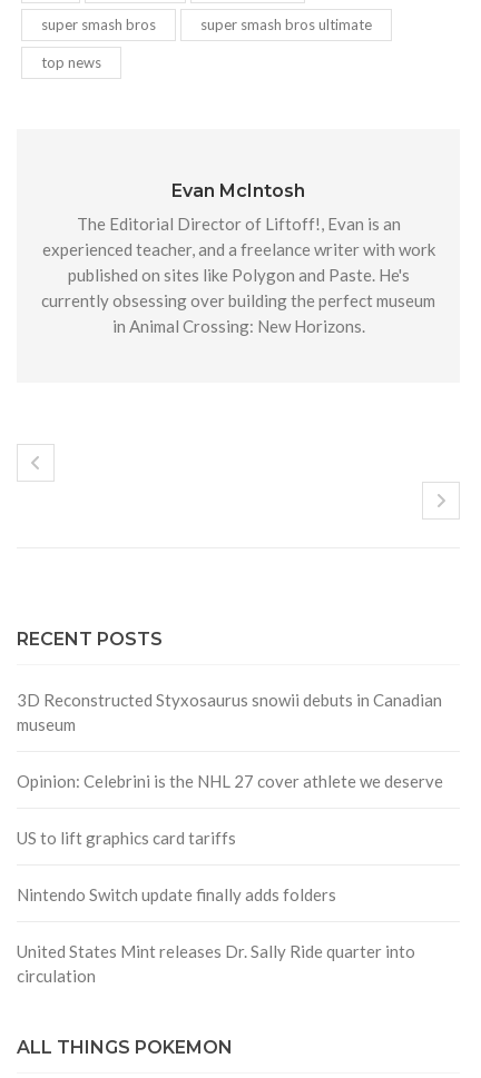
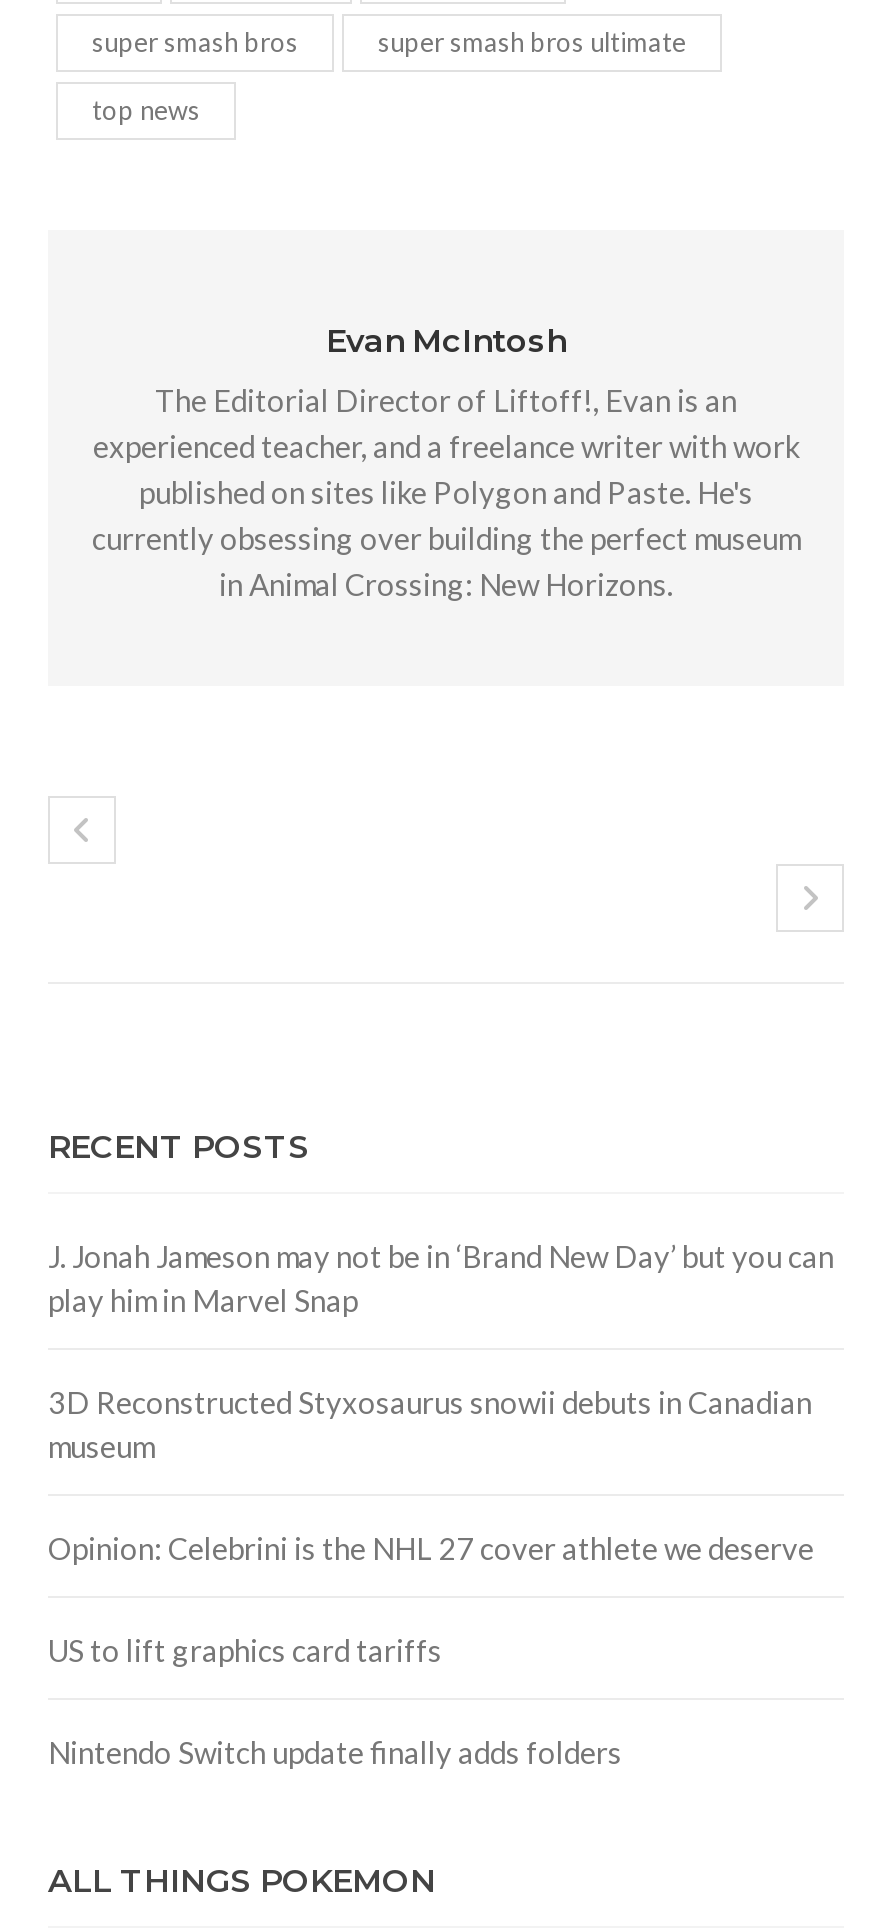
+ J. Jonah Jameson may not be in ‘Brand New Day’ but you can
+ play him in Marvel Snap

moved down: 3D Reconstructed Styxosaurus snowii debuts in Canadian | museum | Opinion: Celebrini is the NHL 27 cover athlete we deserve | US to lift graphics card tariffs | Nintendo Switch update finally adds folders

- United States Mint releases Dr. Sally Ride quarter into
- circulation
